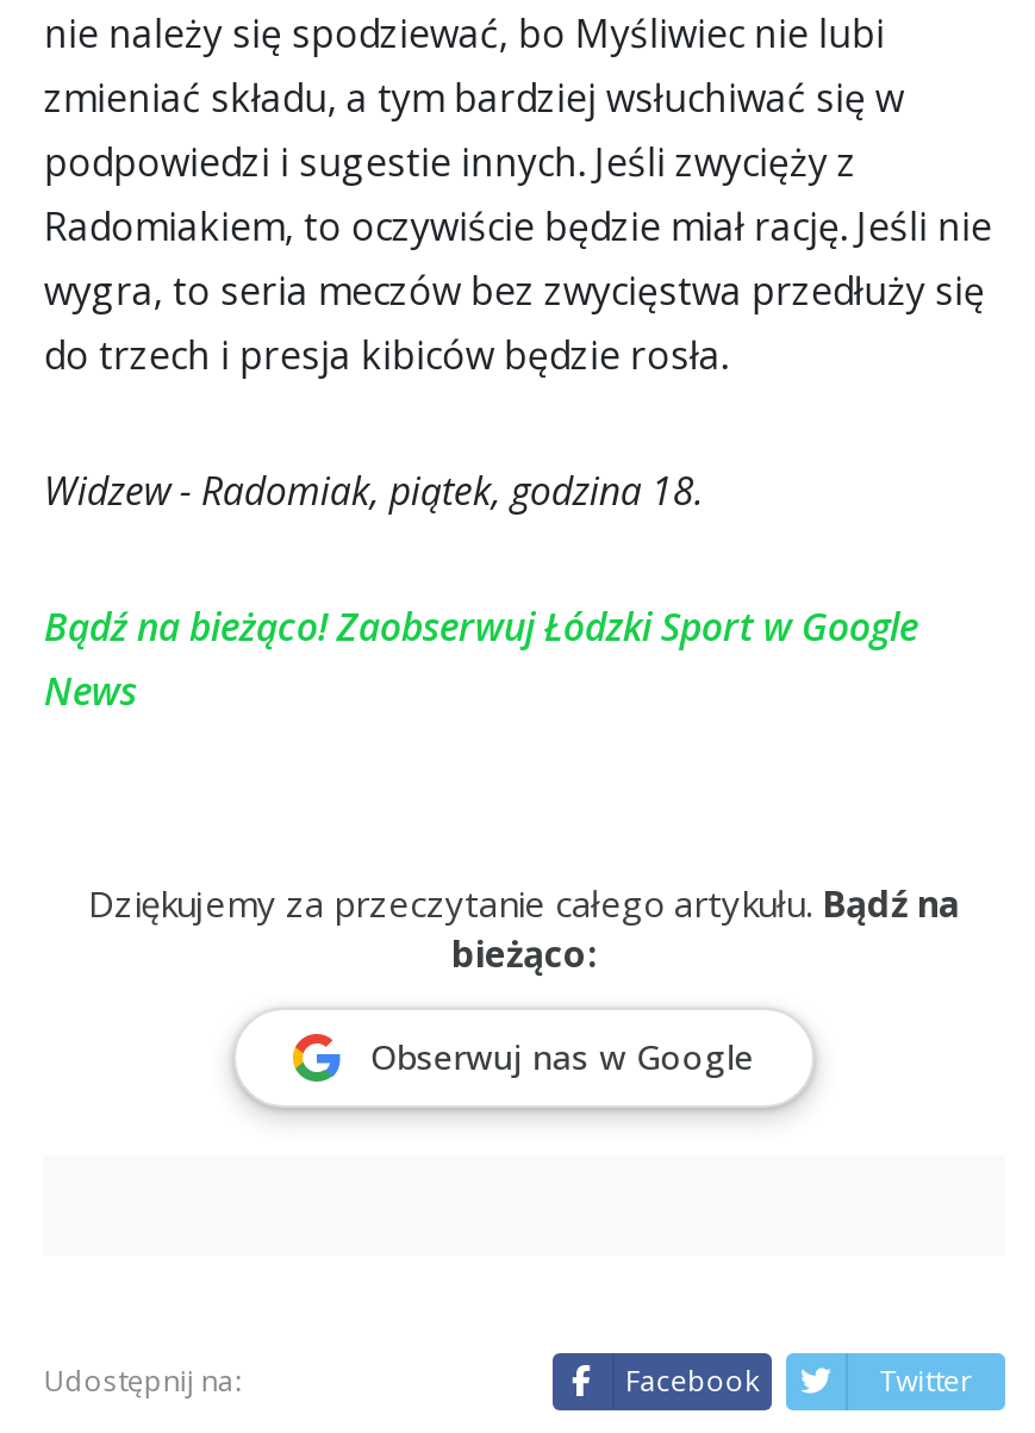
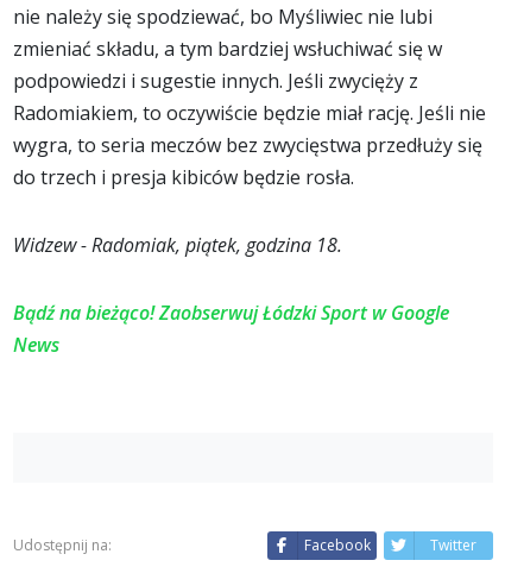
- Dziękujemy za przeczytanie całego artykułu. Bądź na
- bieżąco:
- Obserwuj nas w Google
